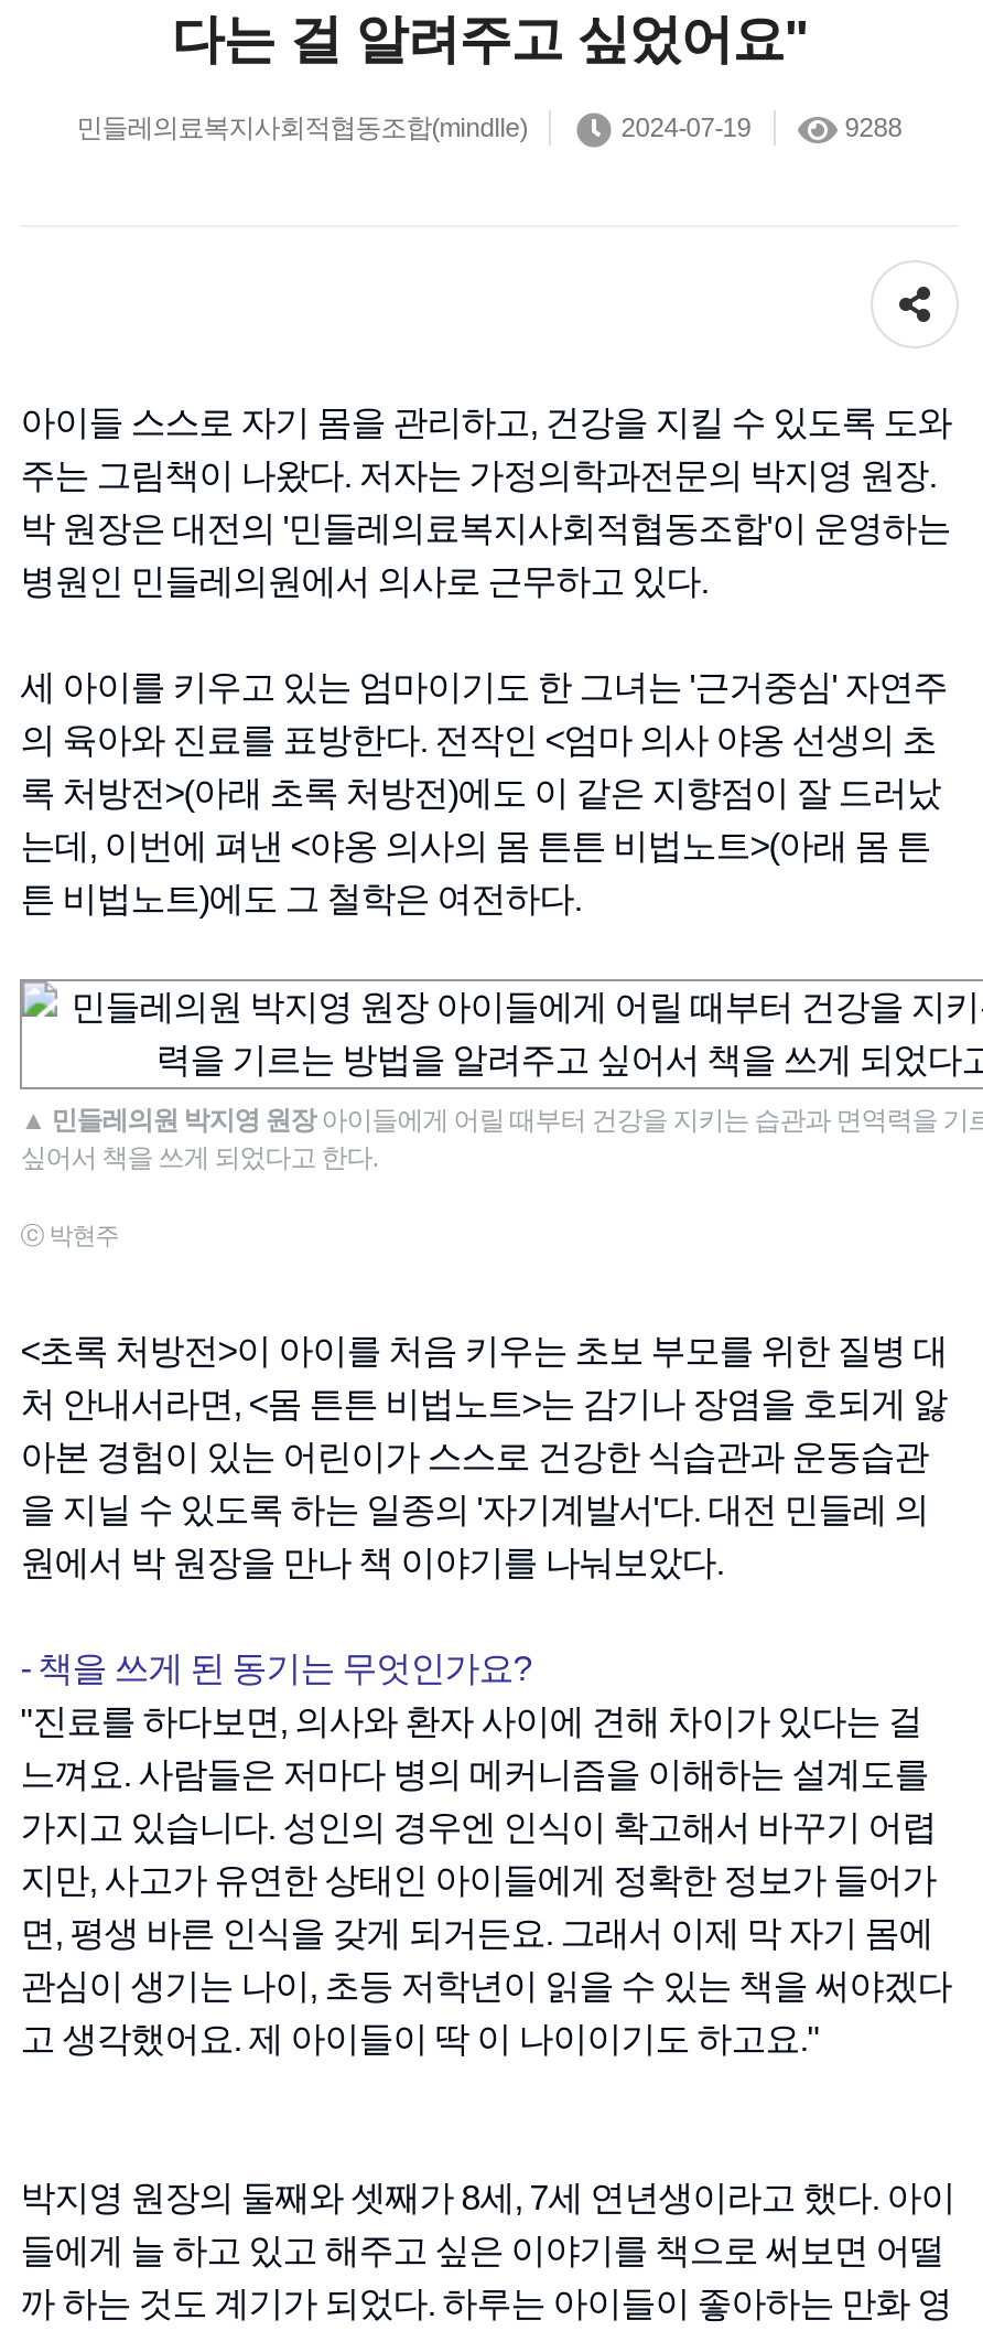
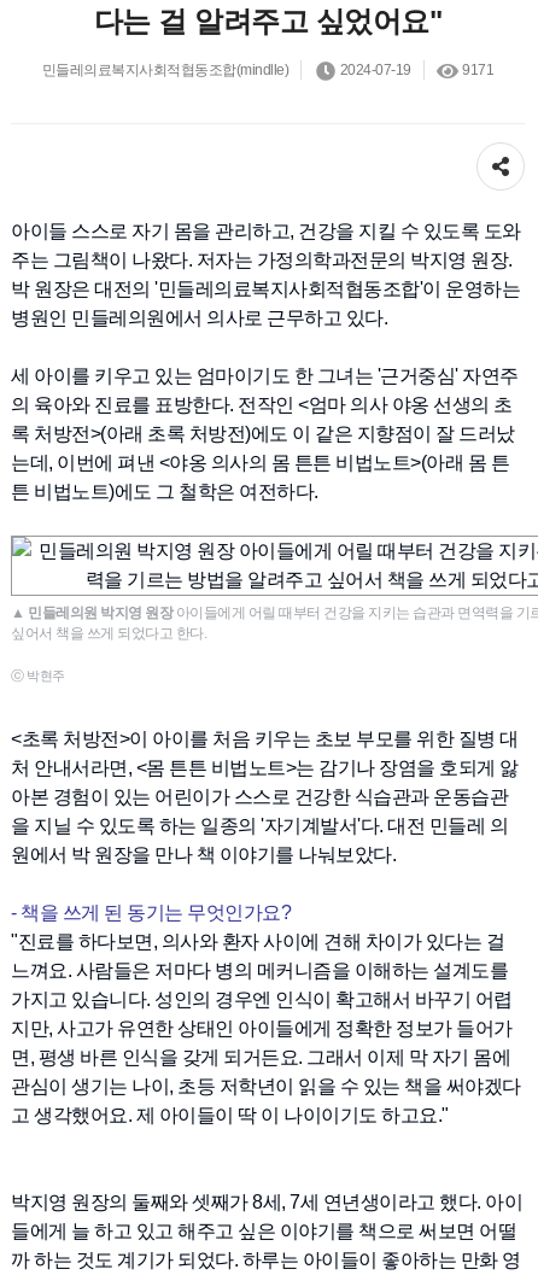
- 9288
+ 9171
